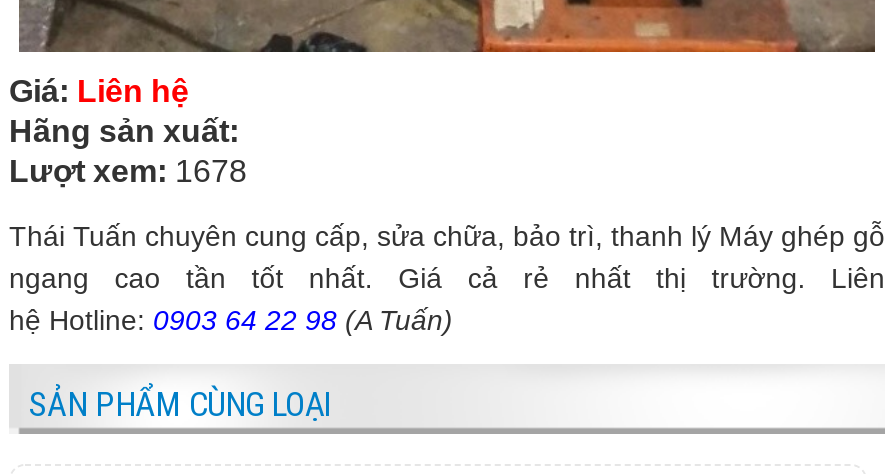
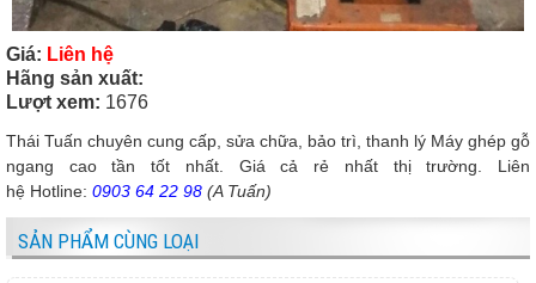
- Lượt xem: 1678
+ Lượt xem: 1676
